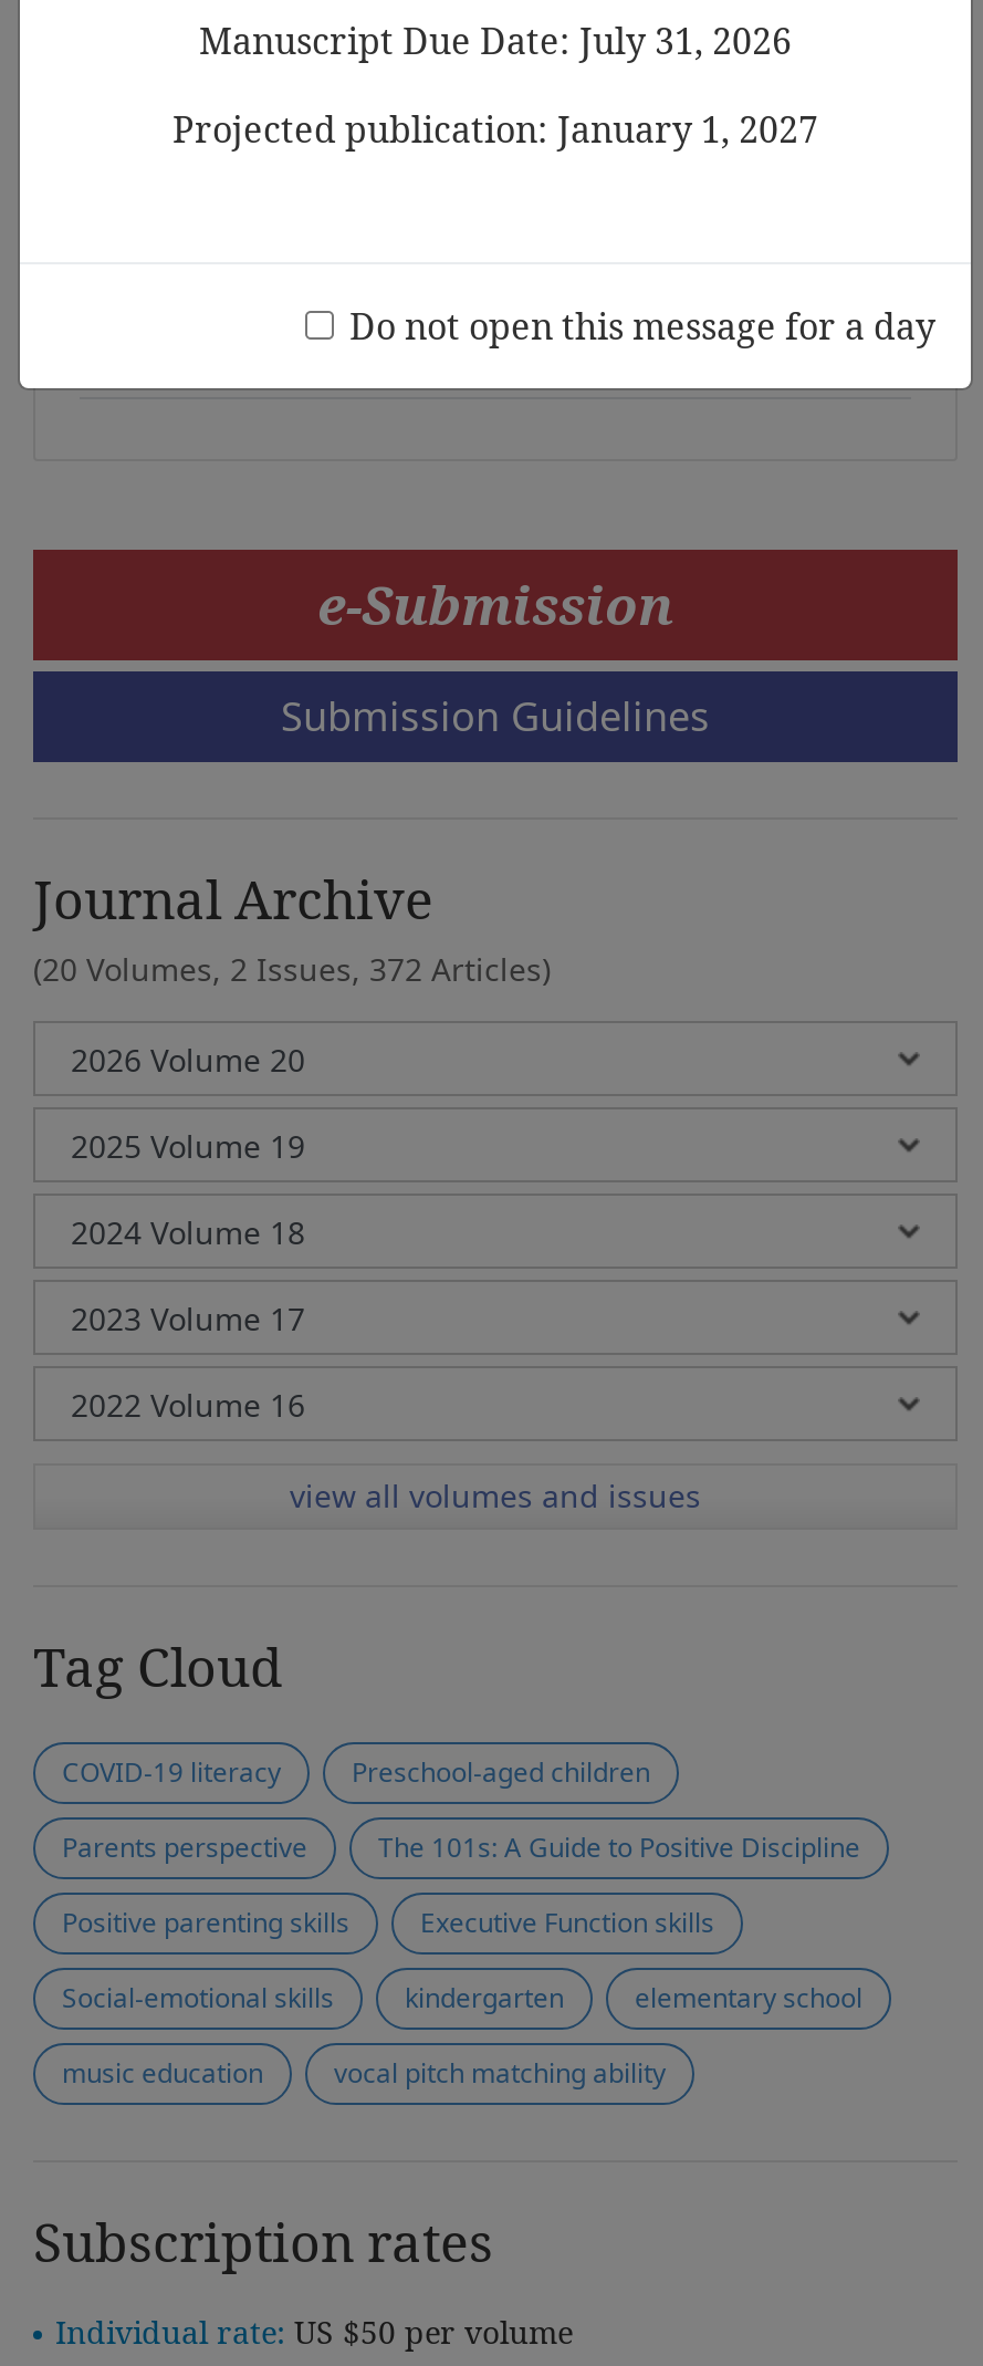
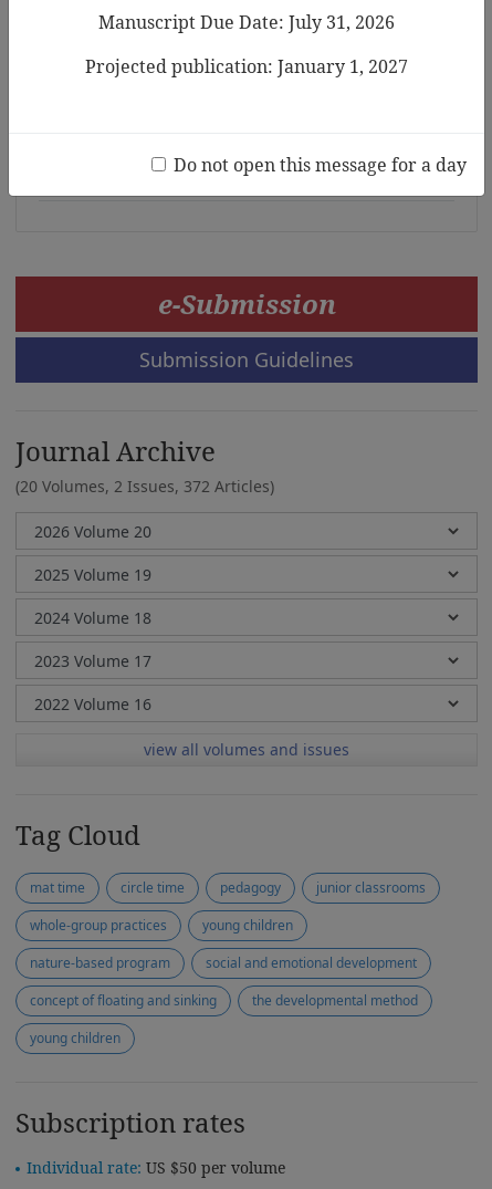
- COVID-19 literacy
- Preschool-aged children
+ mat time
+ circle time
+ pedagogy
+ junior classrooms

- Parents perspective
- The 101s: A Guide to Positive Discipline
+ whole-group practices
+ young children

- Positive parenting skills
- Executive Function skills
+ nature-based program
+ social and emotional development

- Social-emotional skills
- kindergarten
- elementary school
+ concept of floating and sinking
+ the developmental method

- music education
- vocal pitch matching ability
+ young children
